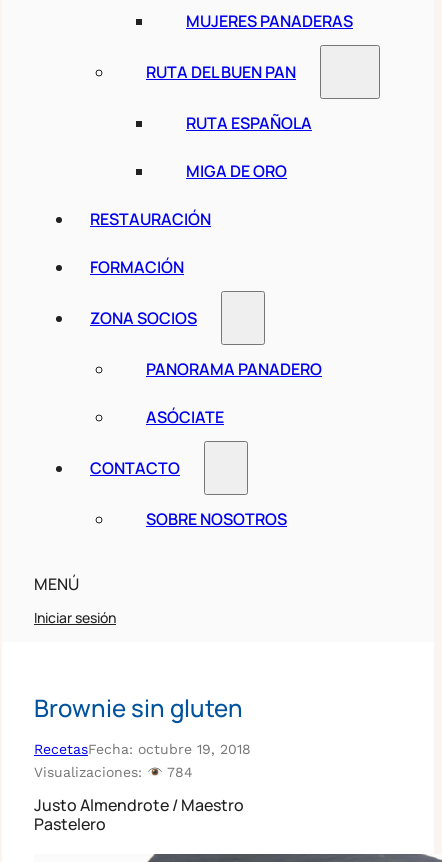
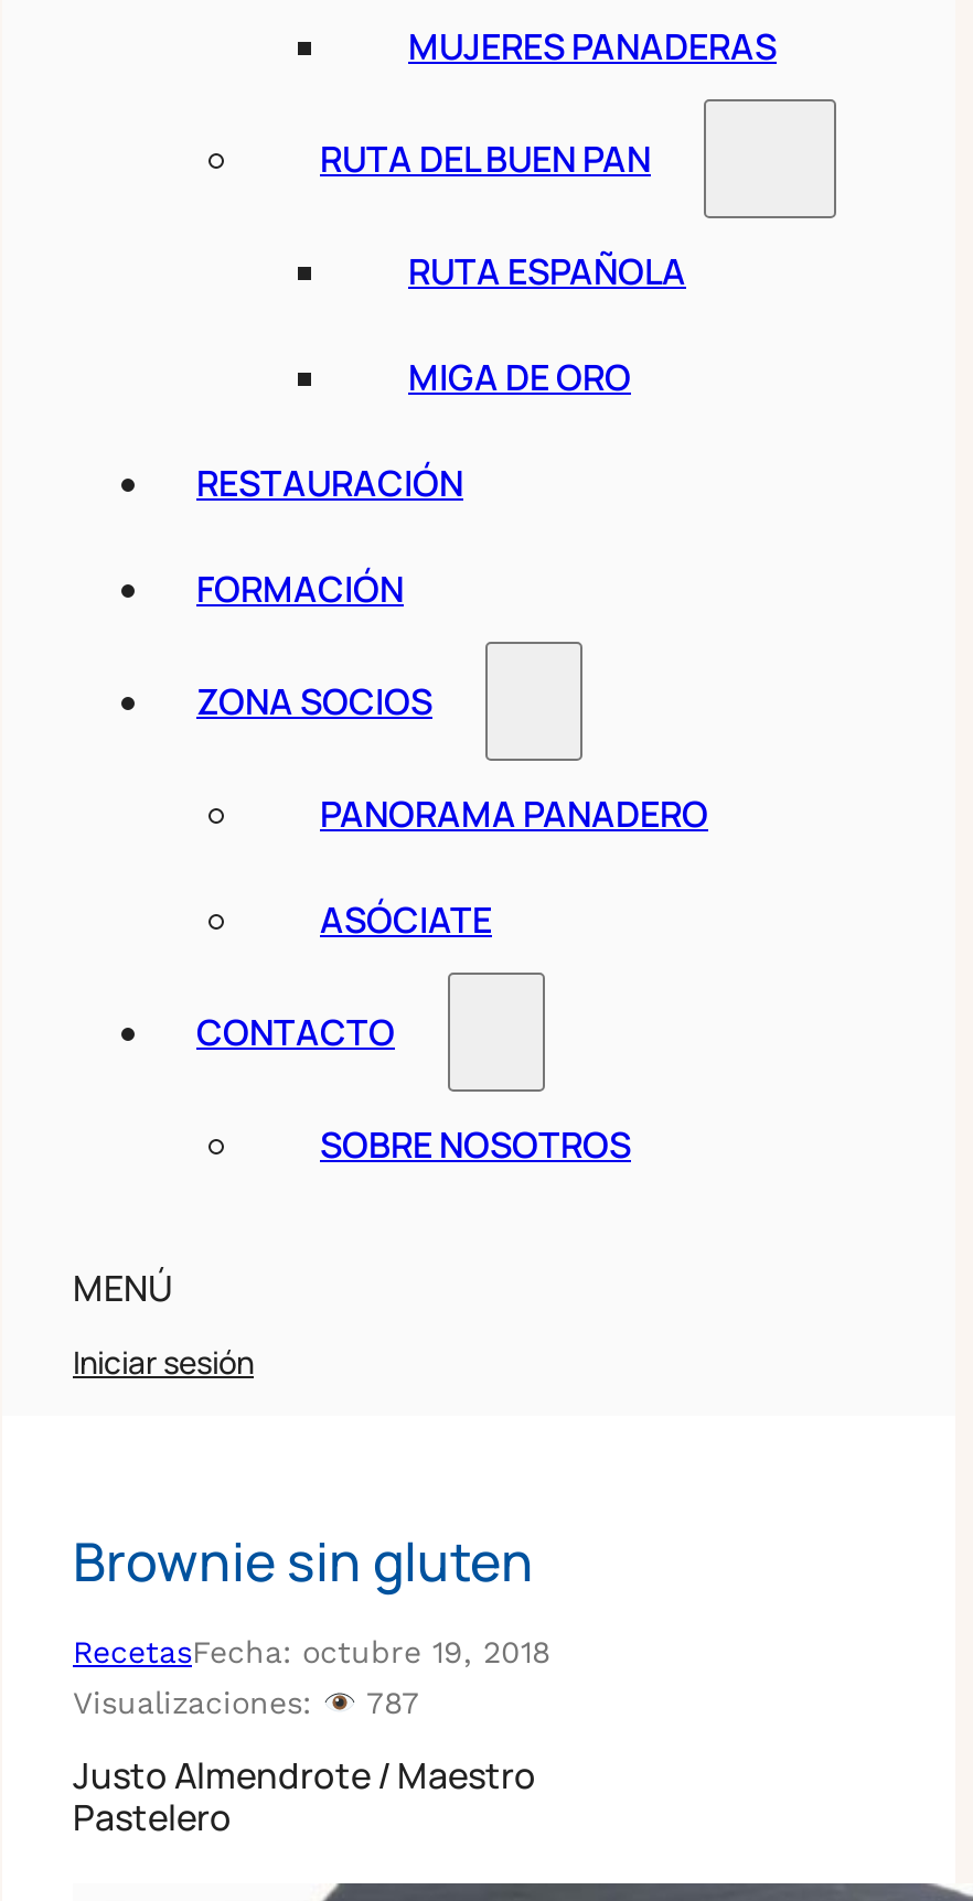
- Visualizaciones: 784
+ Visualizaciones: 787
